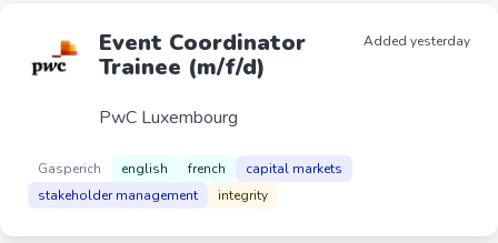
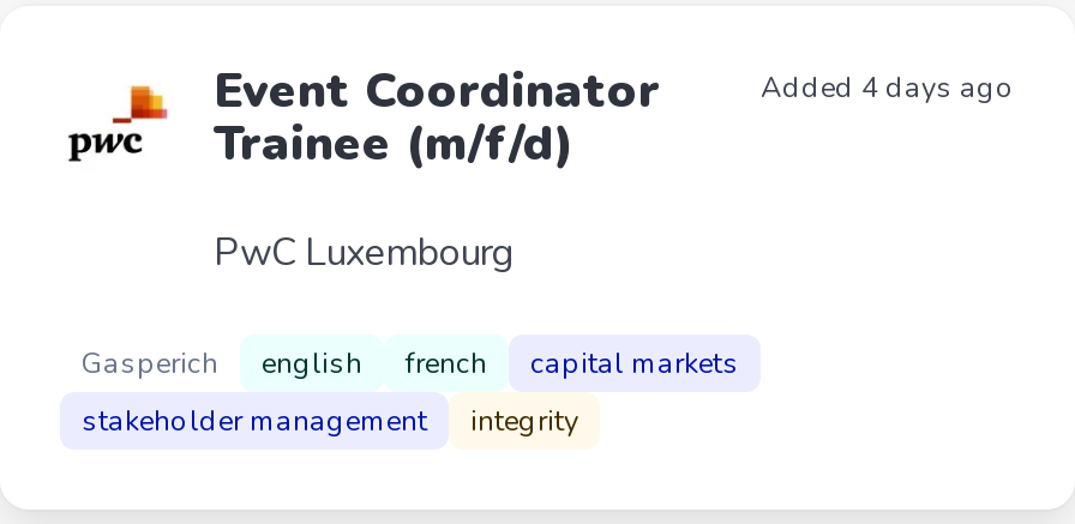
- Added yesterday
+ Added 4 days ago
